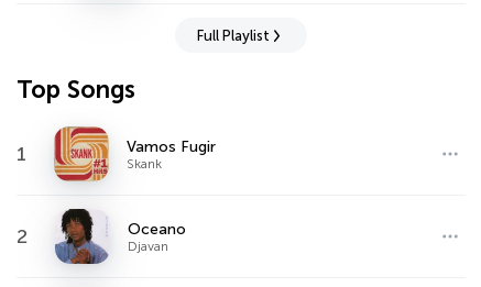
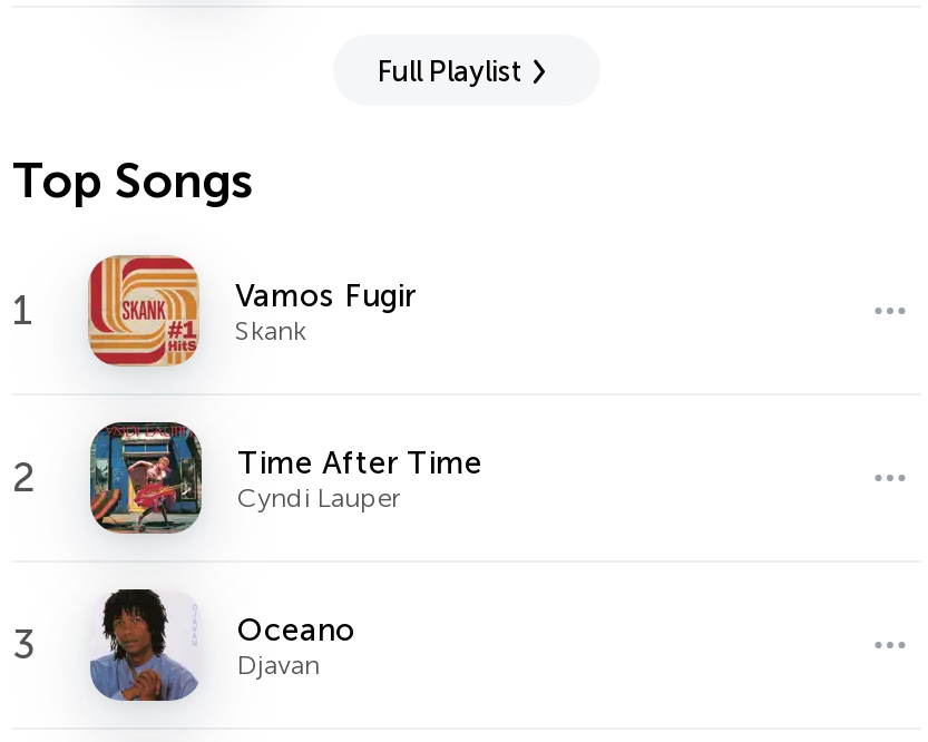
+ [image]
+ Time After Time
+ Cyndi Lauper
+ 3
